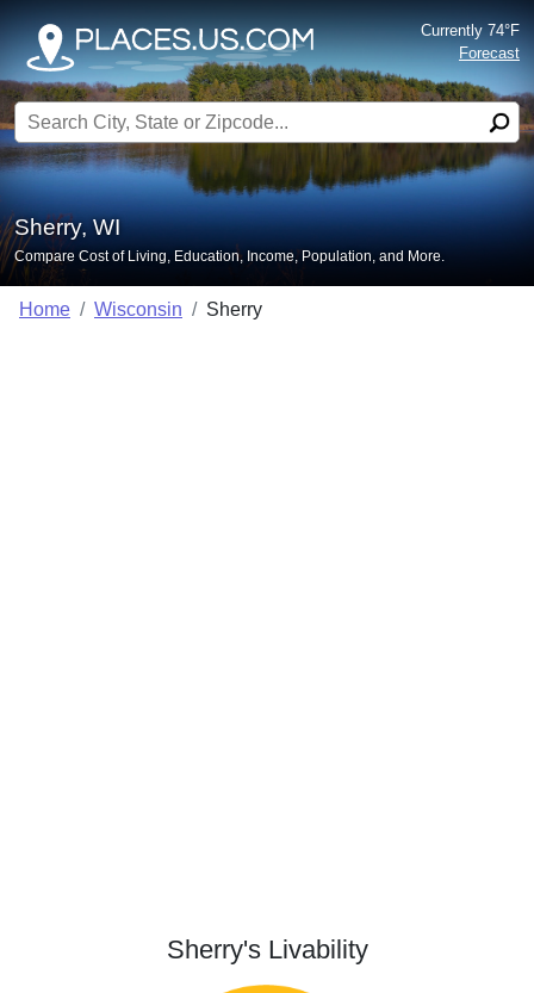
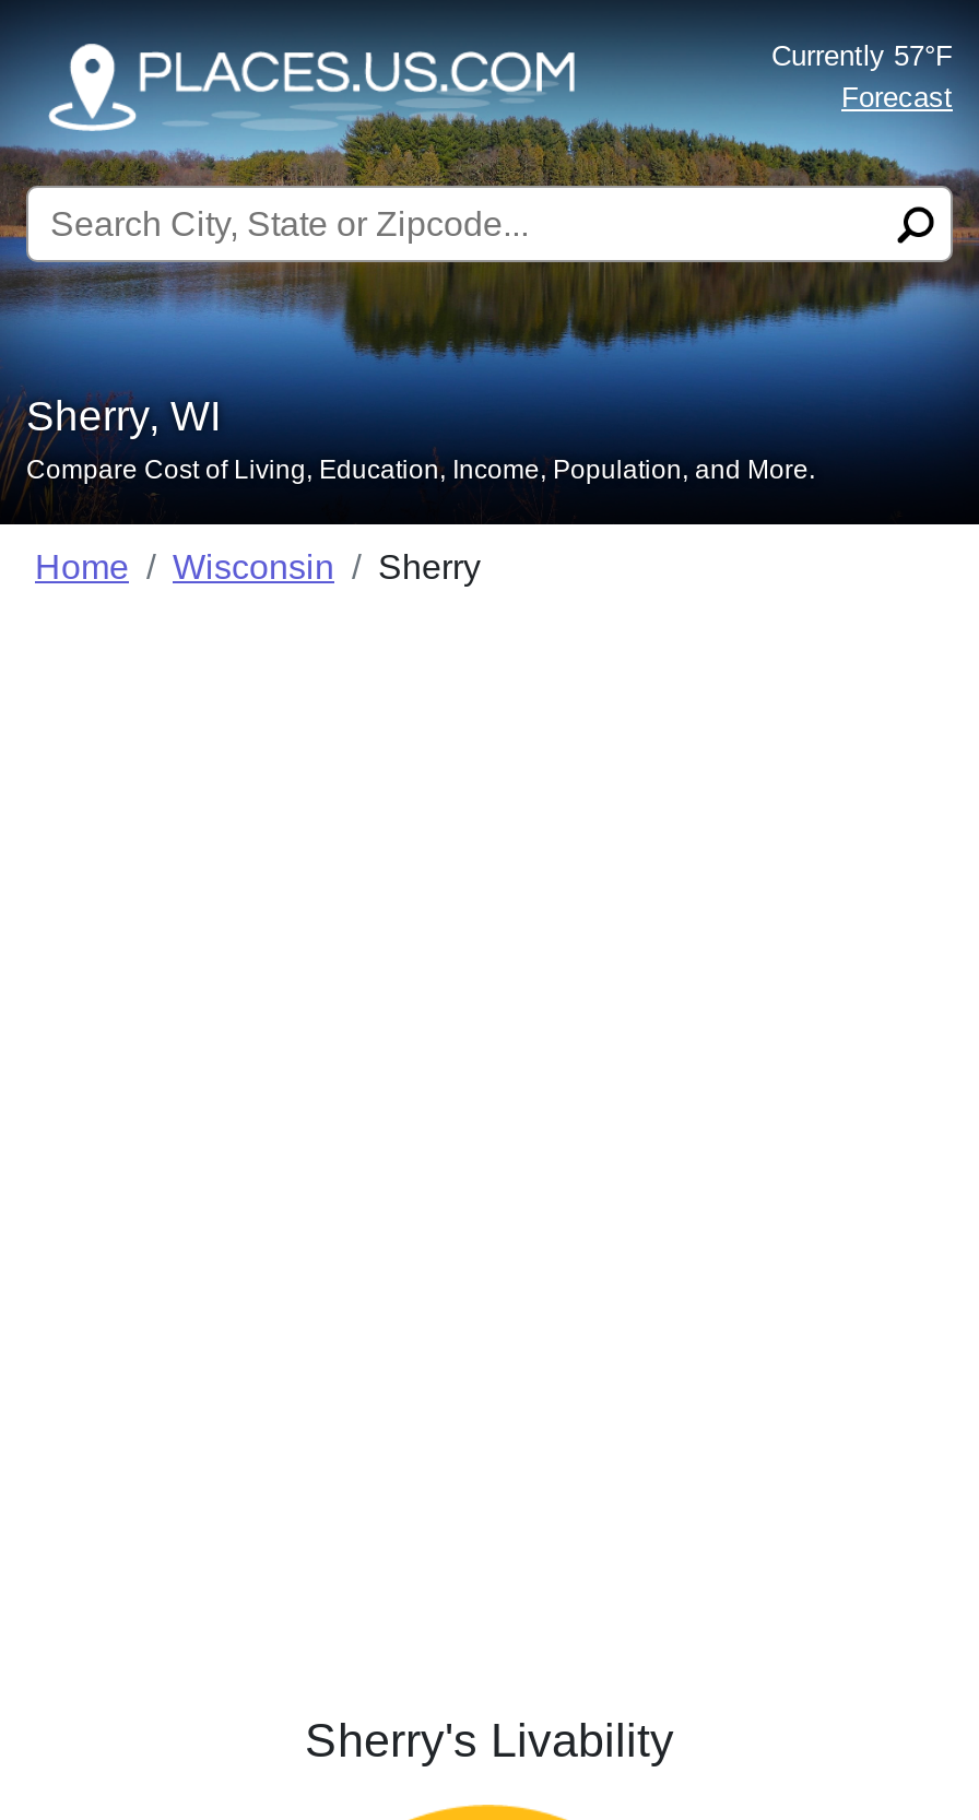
- Currently 74°F
+ Currently 57°F
